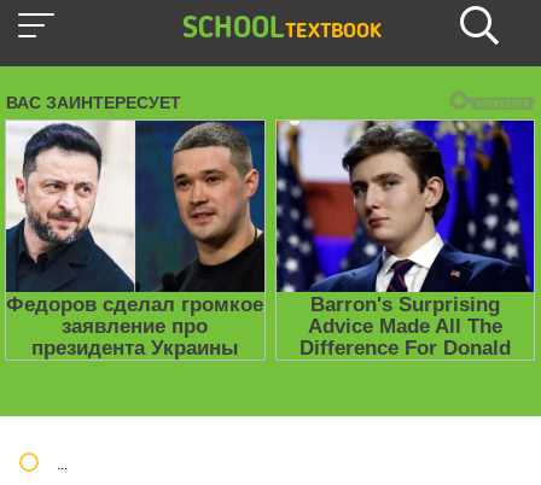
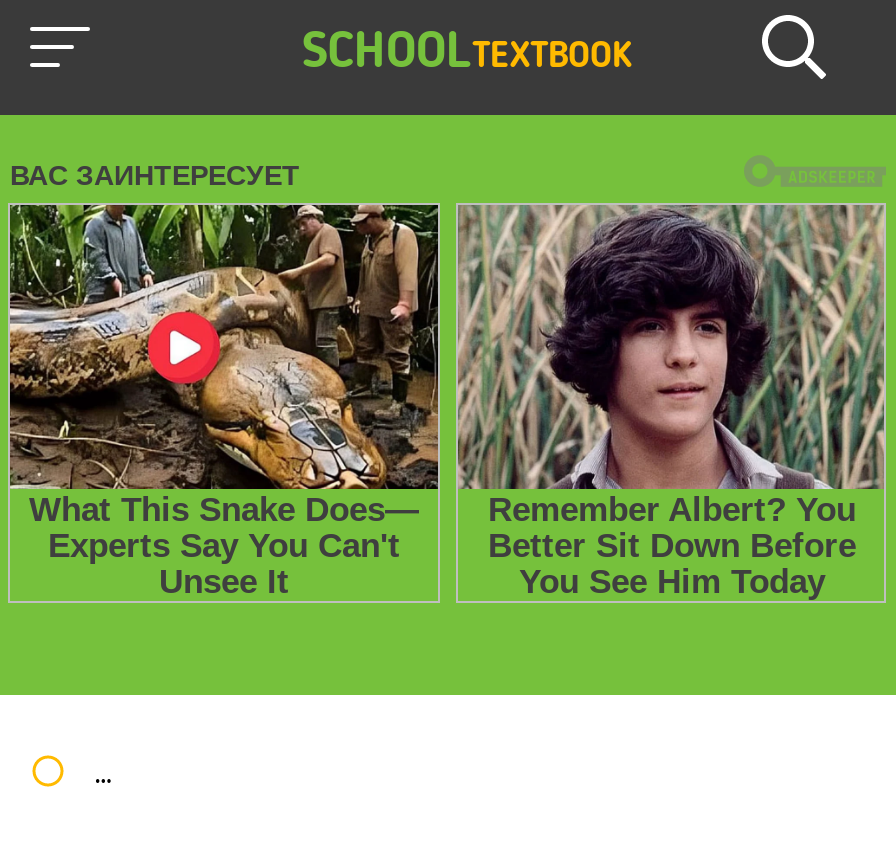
- [image]
+ [image]

- [image]
+ [image]
